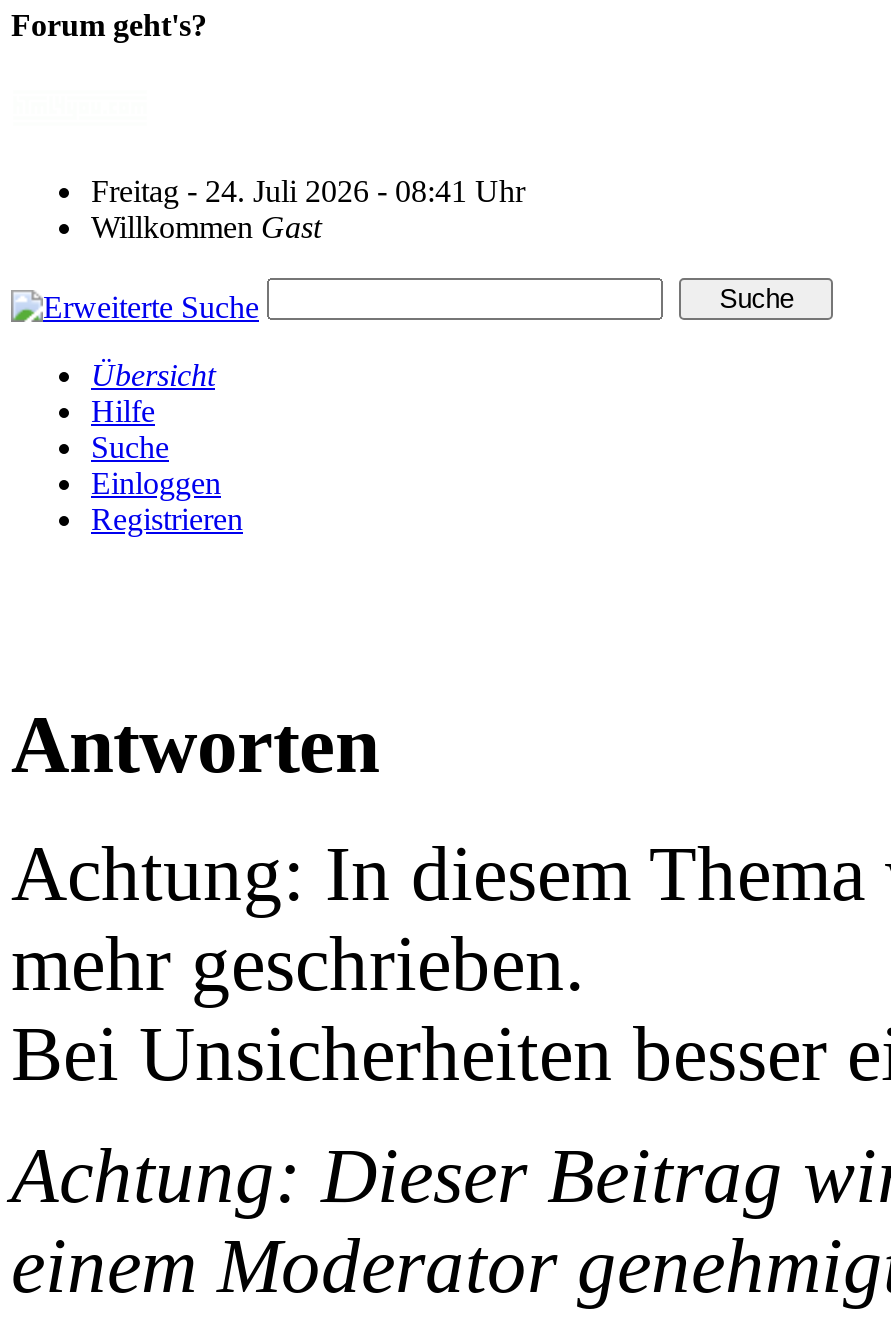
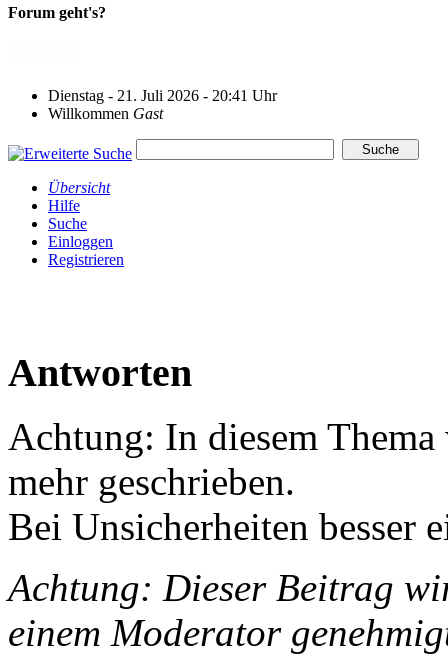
- Freitag - 24. Juli 2026 - 08:41 Uhr
+ Dienstag - 21. Juli 2026 - 20:41 Uhr
